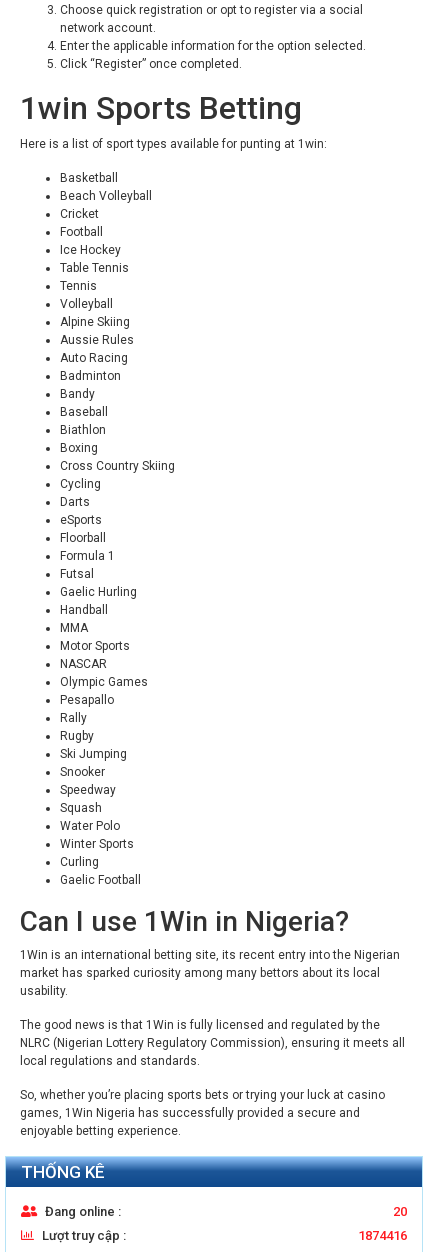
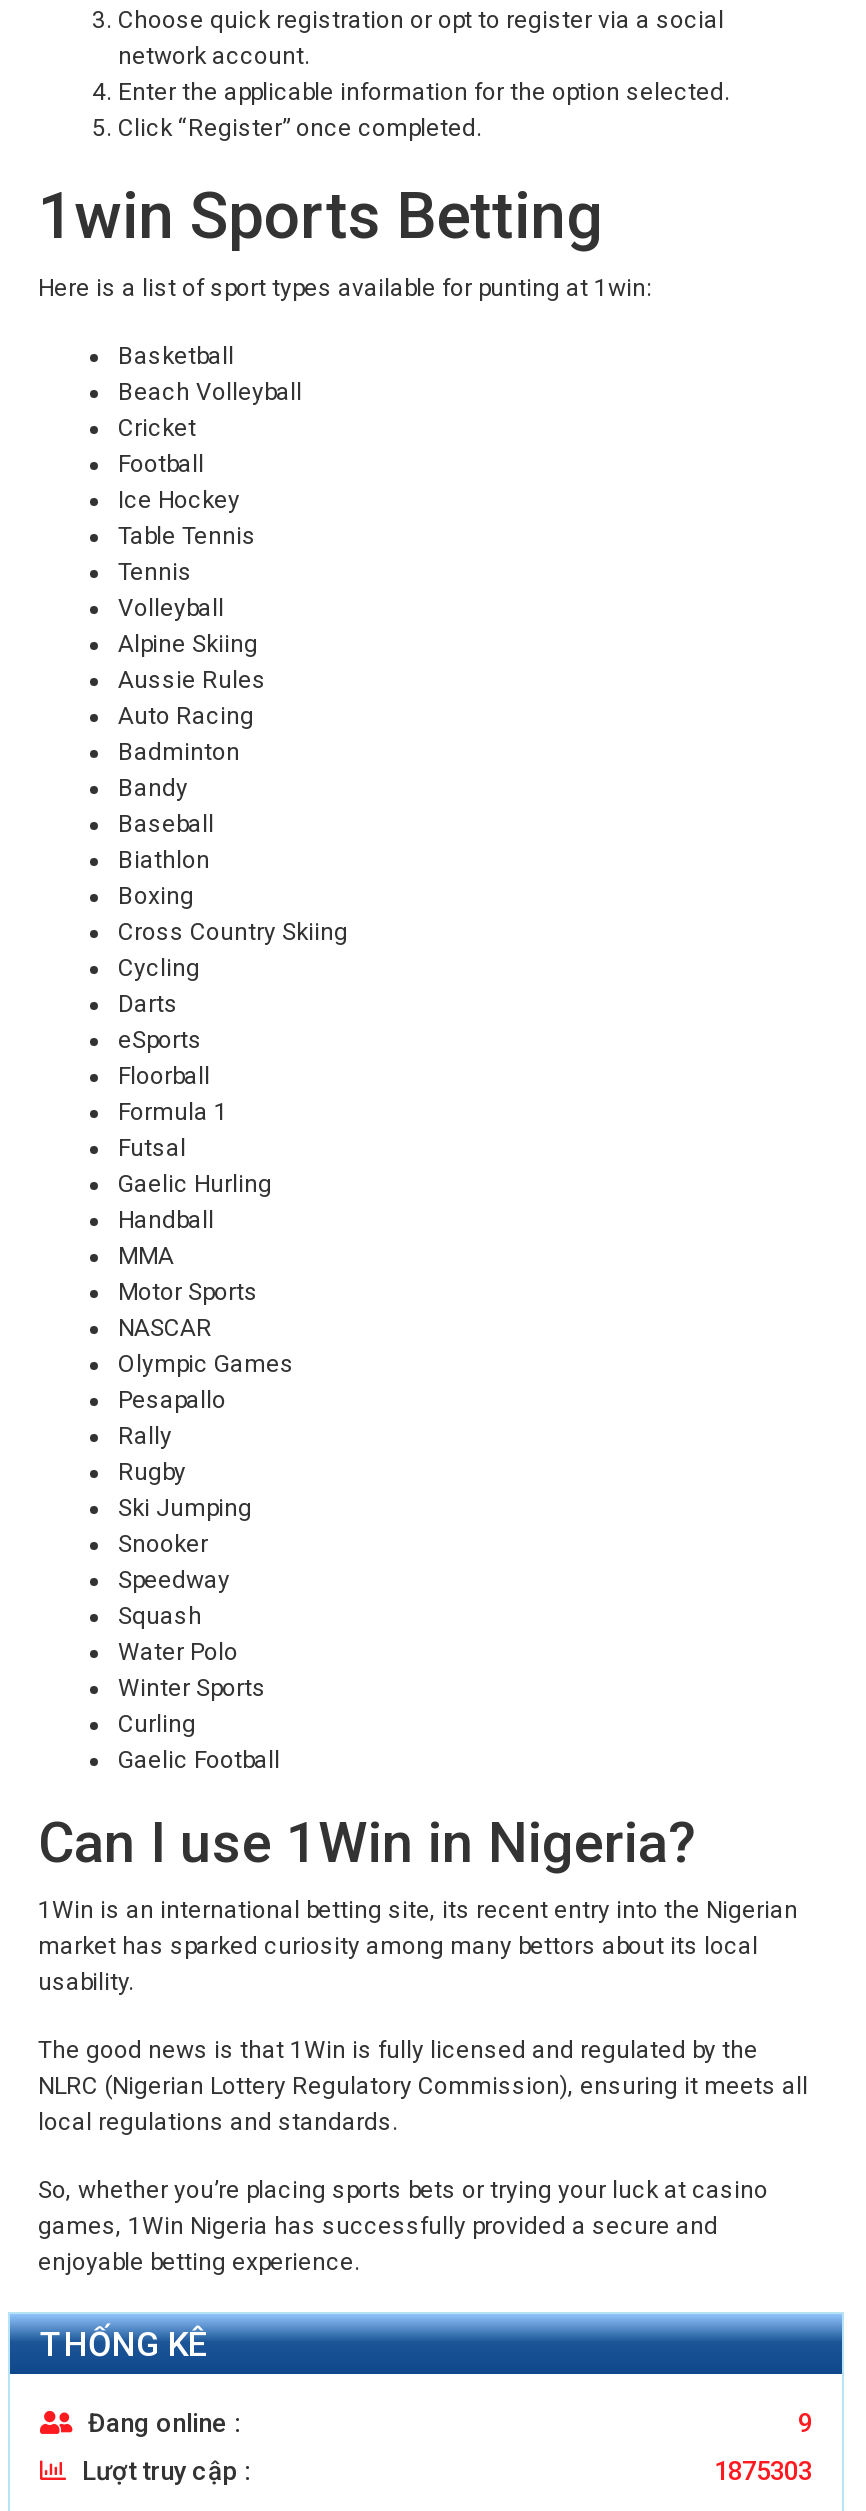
- 20
+ 9

- 1874416
+ 1875303
